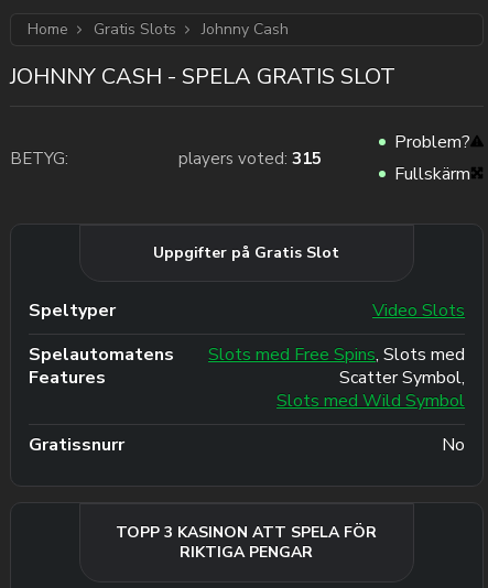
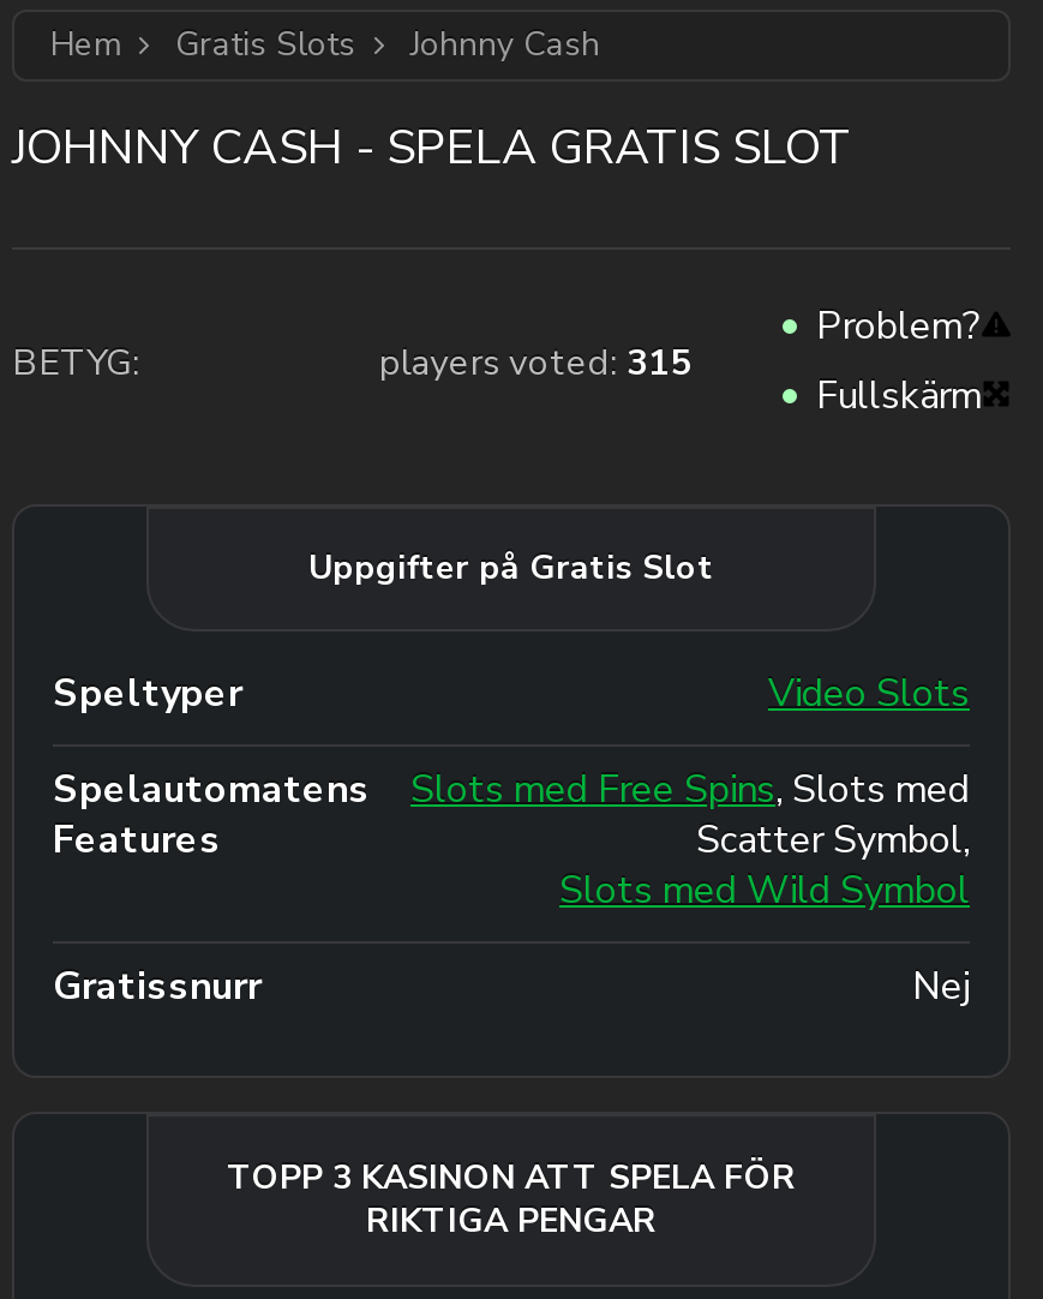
- Home
+ Hem

- No
+ Nej
